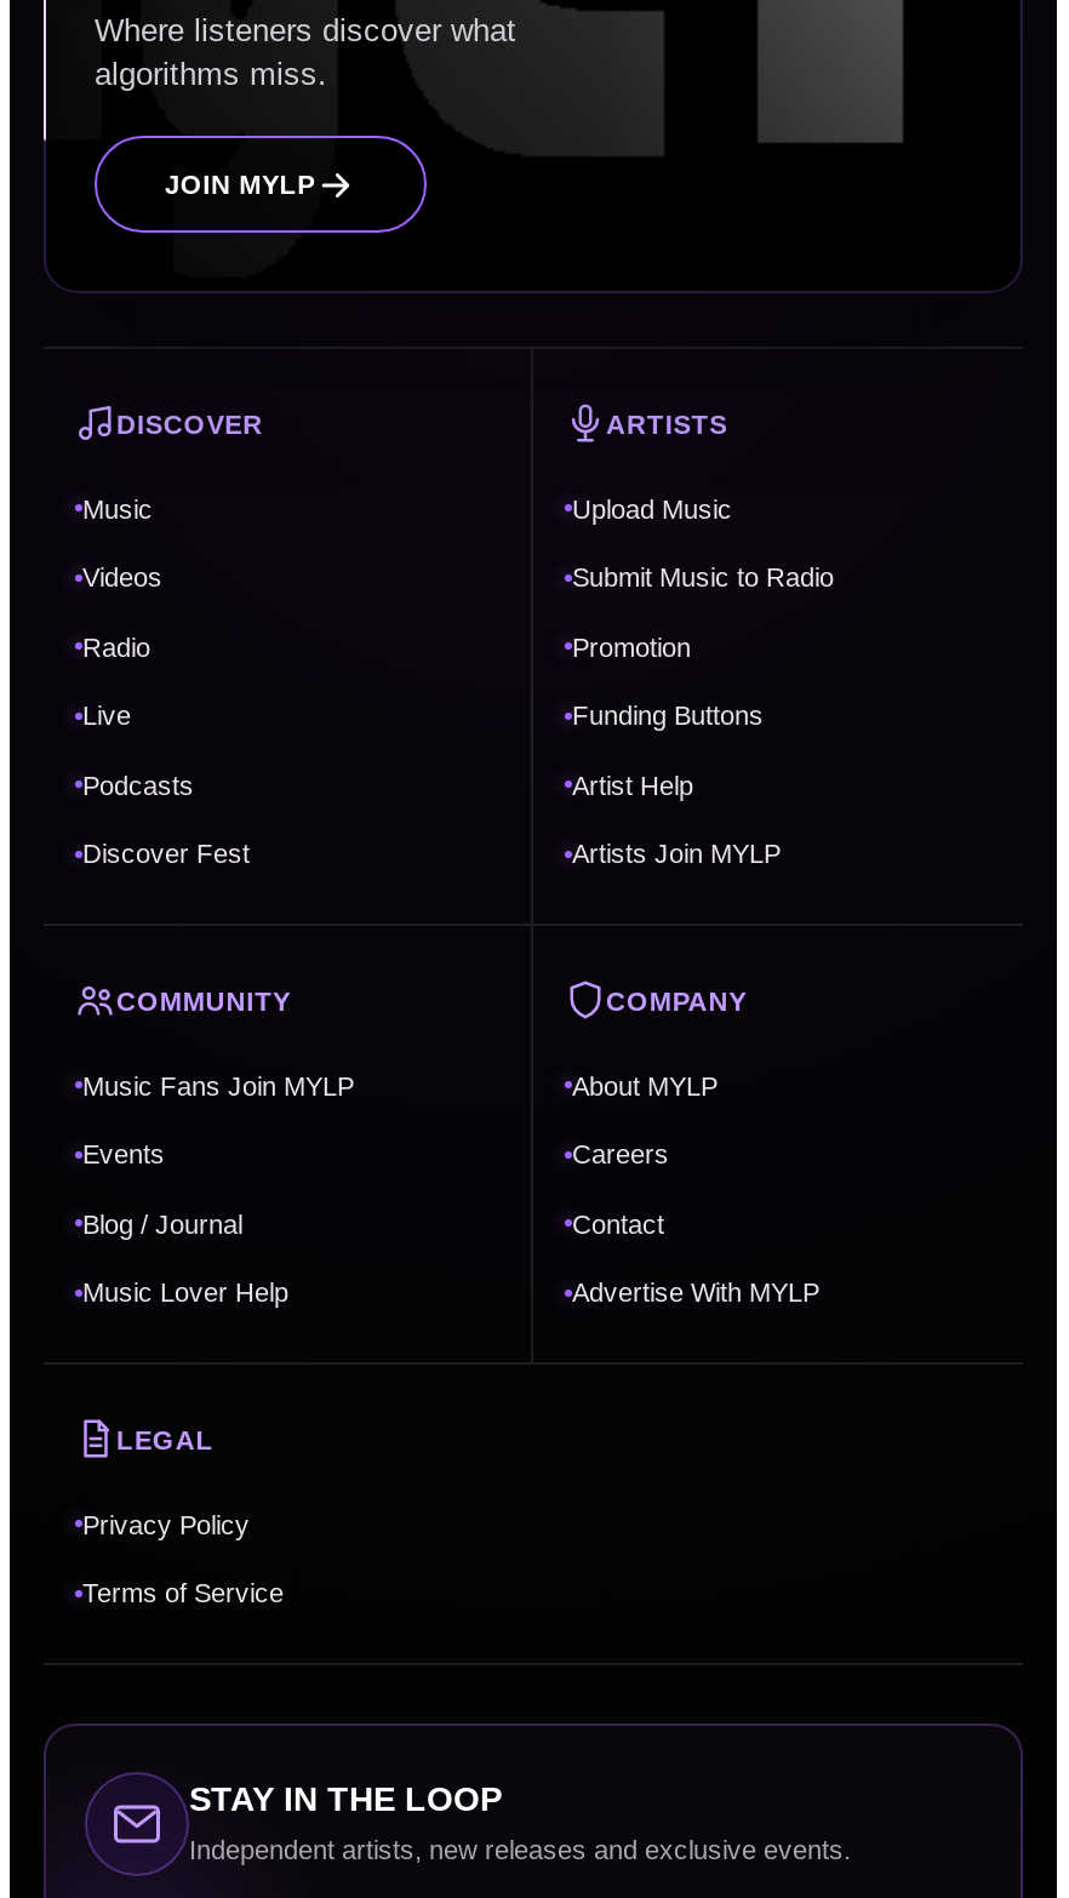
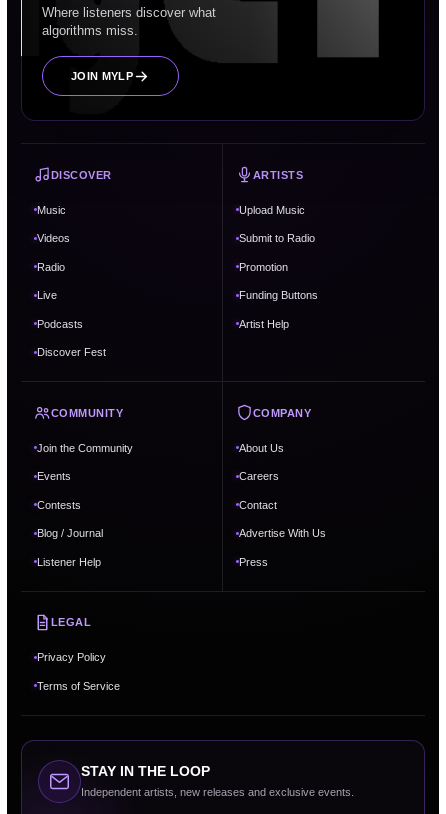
- Submit Music to Radio
+ Submit to Radio

- Artists Join MYLP

- Music Fans Join MYLP
+ Join the Community

- About MYLP
+ About Us

+ Contests

- Music Lover Help
+ Listener Help

- Advertise With MYLP
+ Advertise With Us
+ Press
